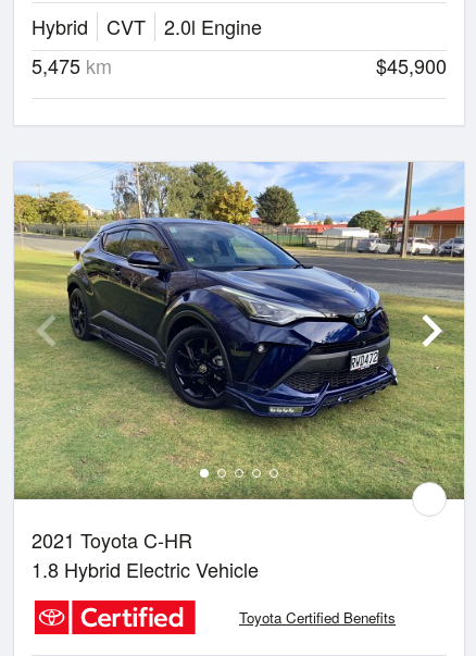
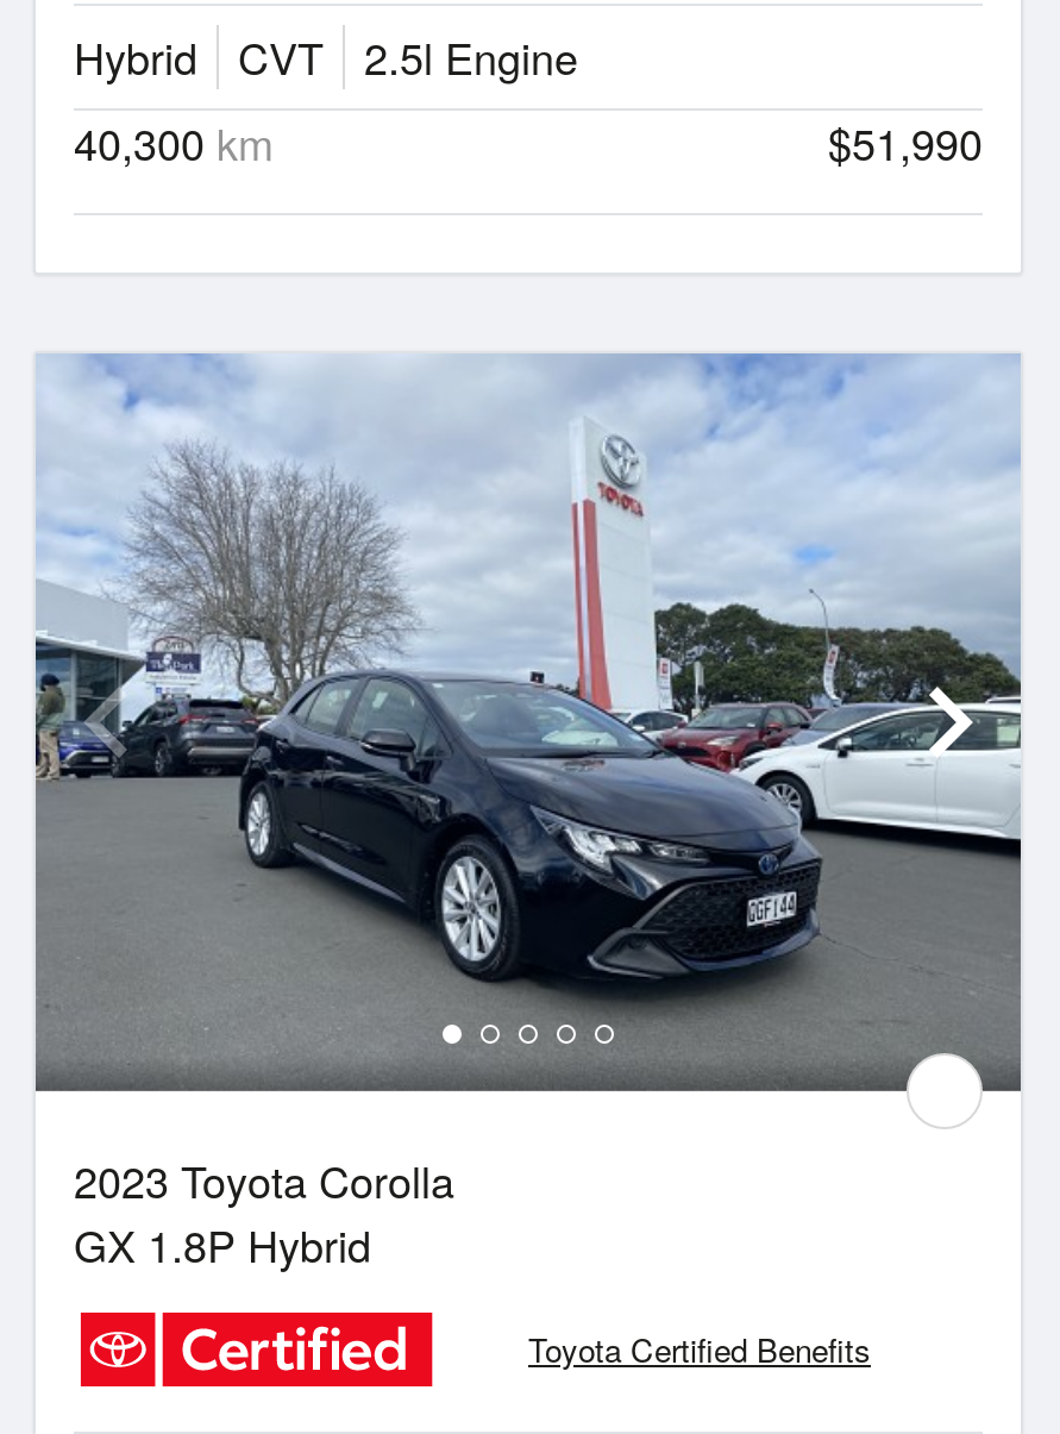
- 2.0l Engine
- 5,475 km
- $45,900
+ 2.5l Engine
+ 40,300 km
+ $51,990

- [image]
- 2021 Toyota C-HR
- 1.8 Hybrid Electric Vehicle
+ [image]
+ 2023 Toyota Corolla
+ GX 1.8P Hybrid
